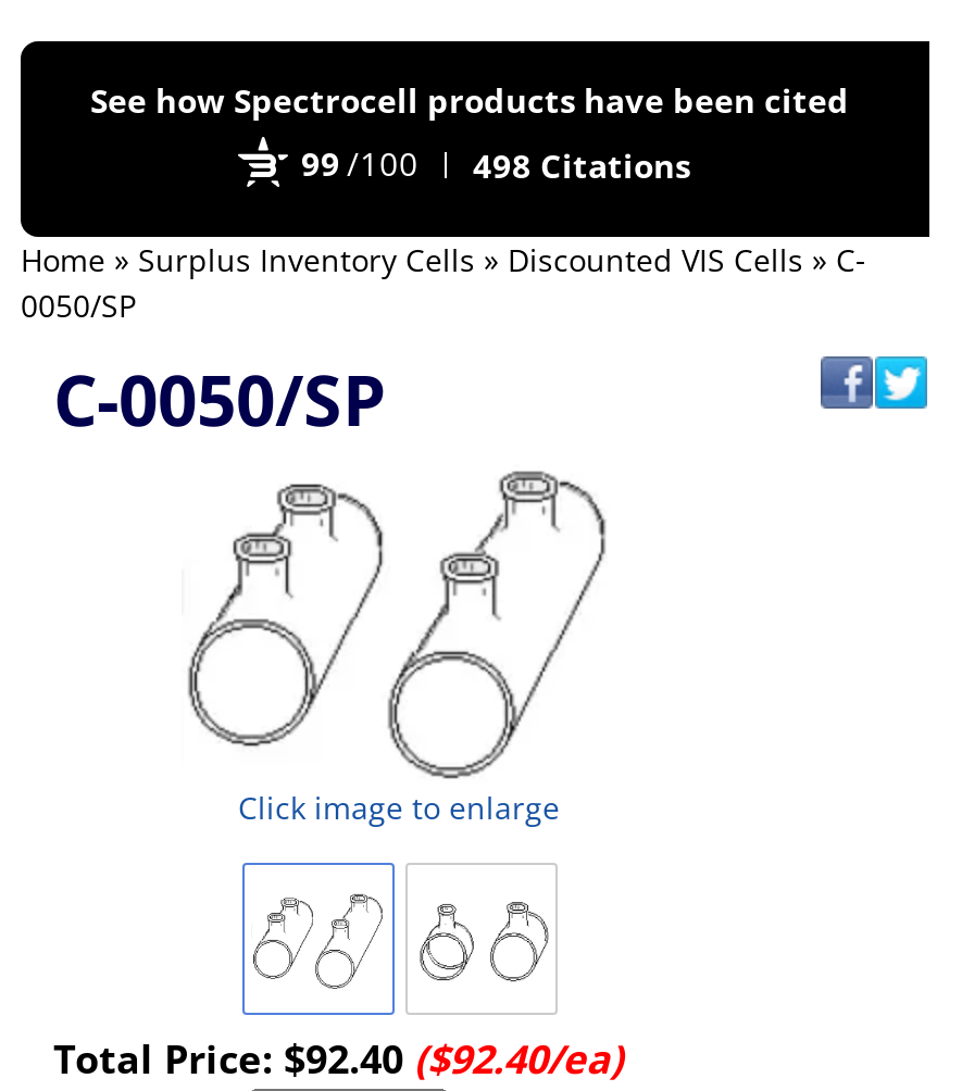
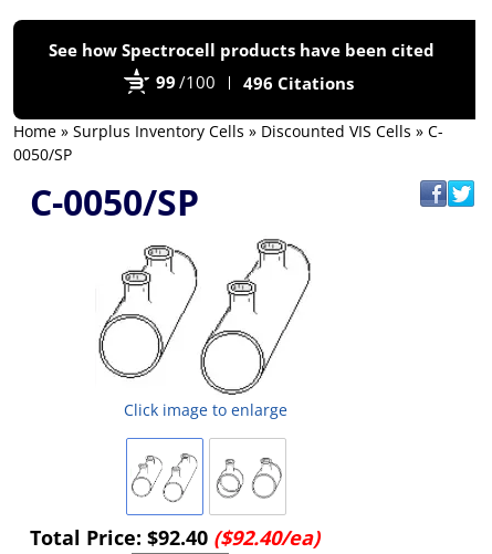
- 99 /100 498 Citations
+ 99 /100 496 Citations
